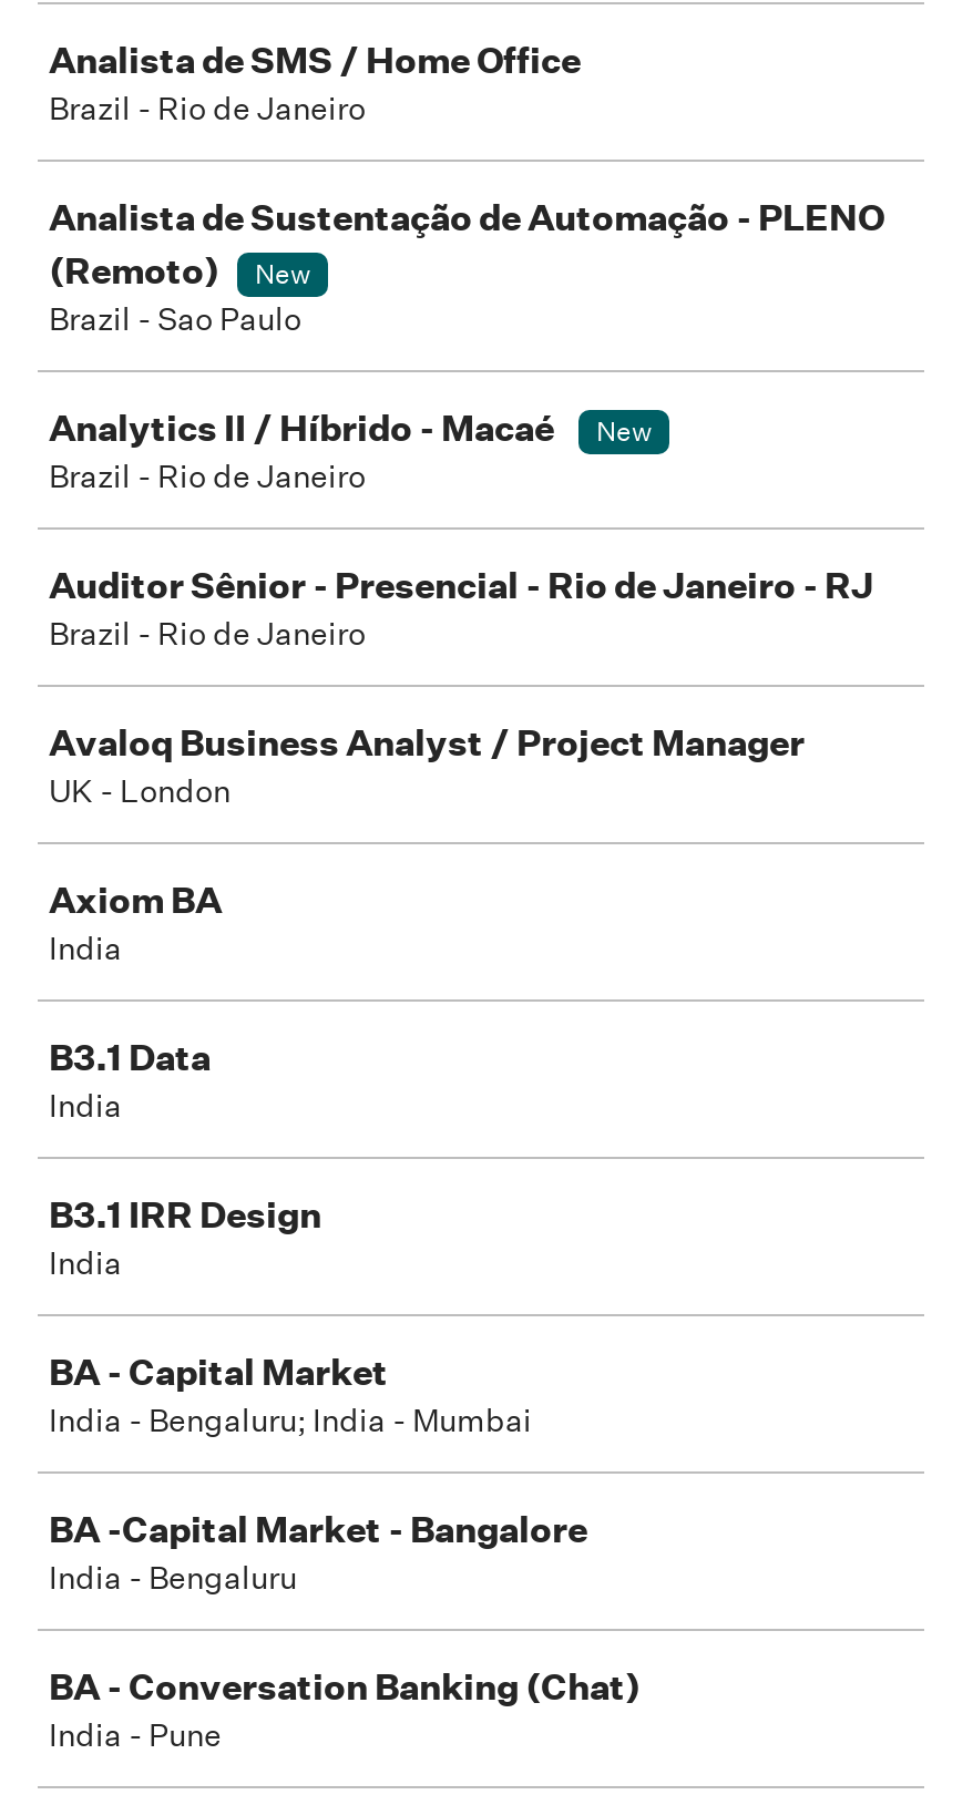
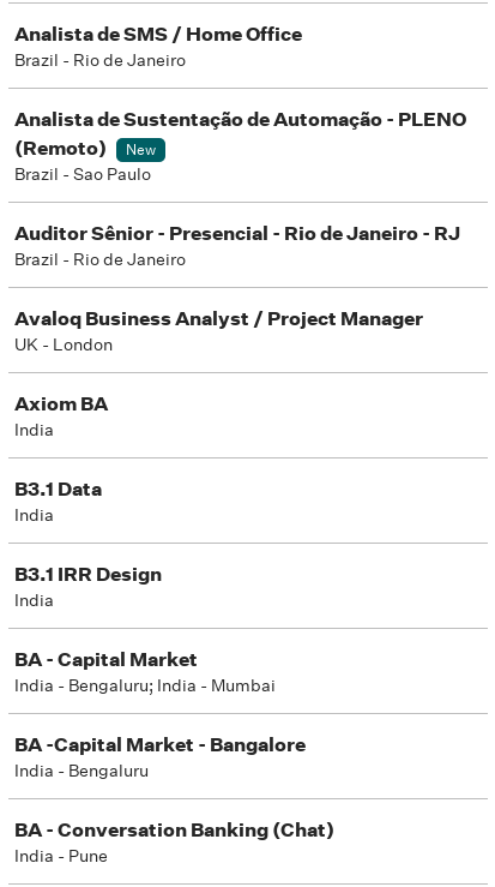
- Analytics II / Híbrido - Macaé
- New
- Brazil - Rio de Janeiro
